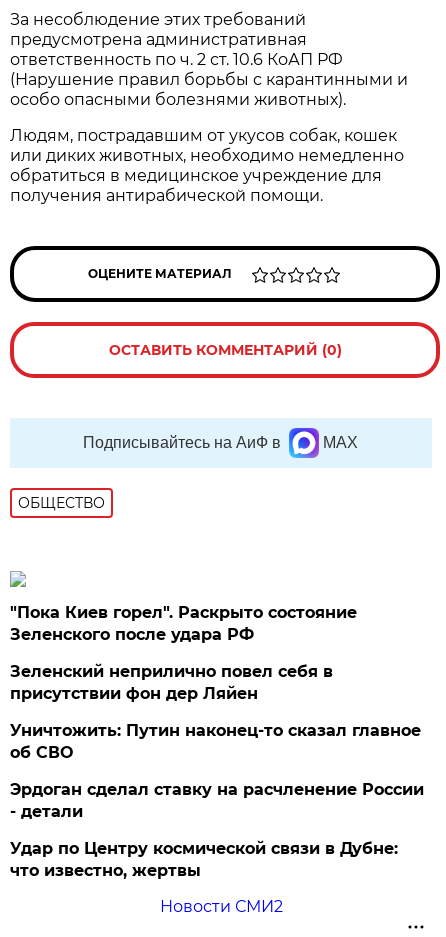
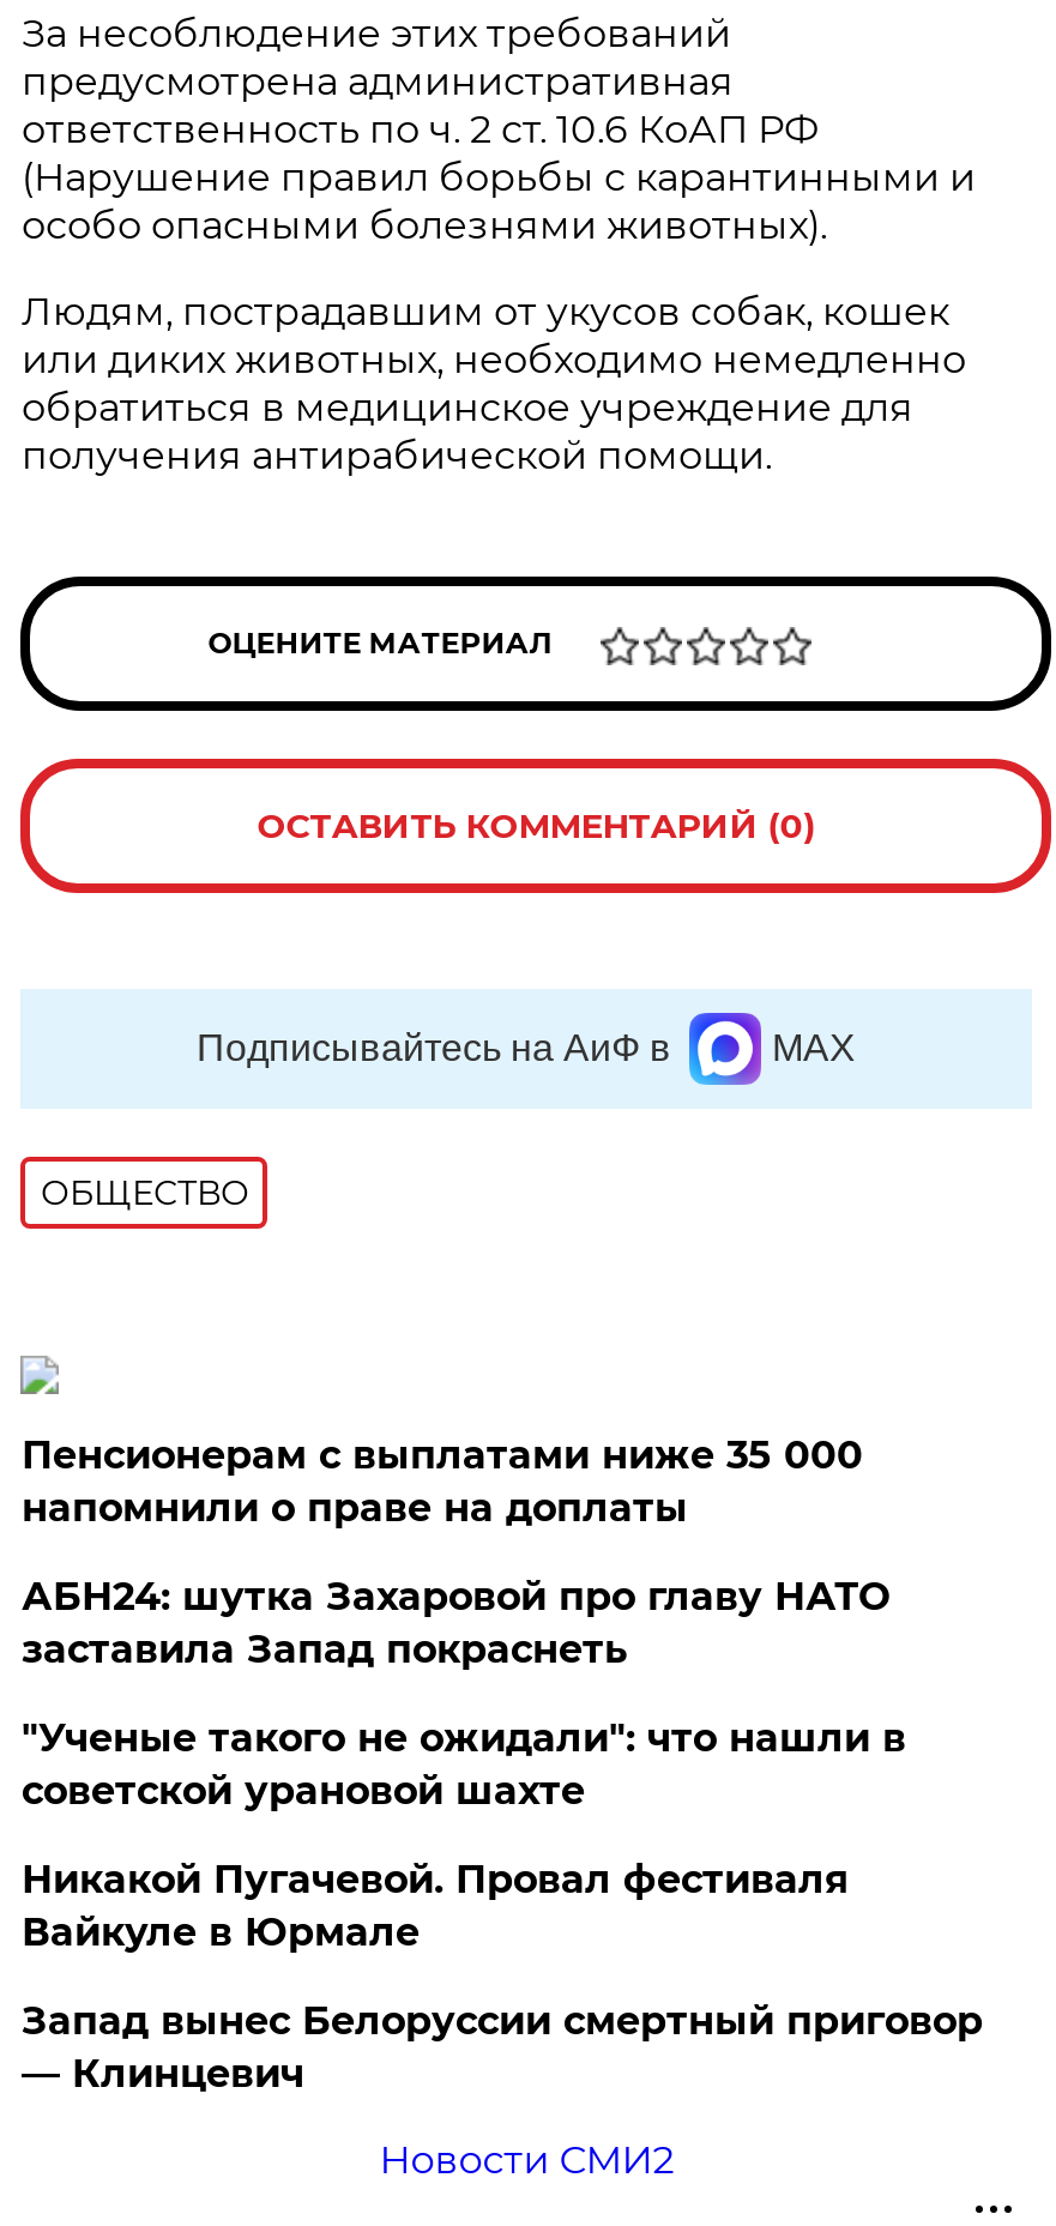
- "Пока Киев горел". Раскрыто состояние
- Зеленского после удара РФ
+ Пенсионерам с выплатами ниже 35 000
+ напомнили о праве на доплаты

- Зеленский неприлично повел cебя в
- присутствии фон дер Ляйен
+ АБН24: шутка Захаровой про главу НАТО
+ заставила Запад покраснеть

- Уничтожить: Путин наконец-то сказал главное
- об СВО
+ "Ученые такого не ожидали": что нашли в
+ советской урановой шахте

- Эрдоган сделал ставку на расчленение России
- - детали
+ Никакой Пугачевой. Провал фестиваля
+ Вайкуле в Юрмале

- Удар по Центру космической связи в Дубне:
- что известно, жертвы
+ Запад вынес Белоруссии смертный приговор
+ — Клинцевич
